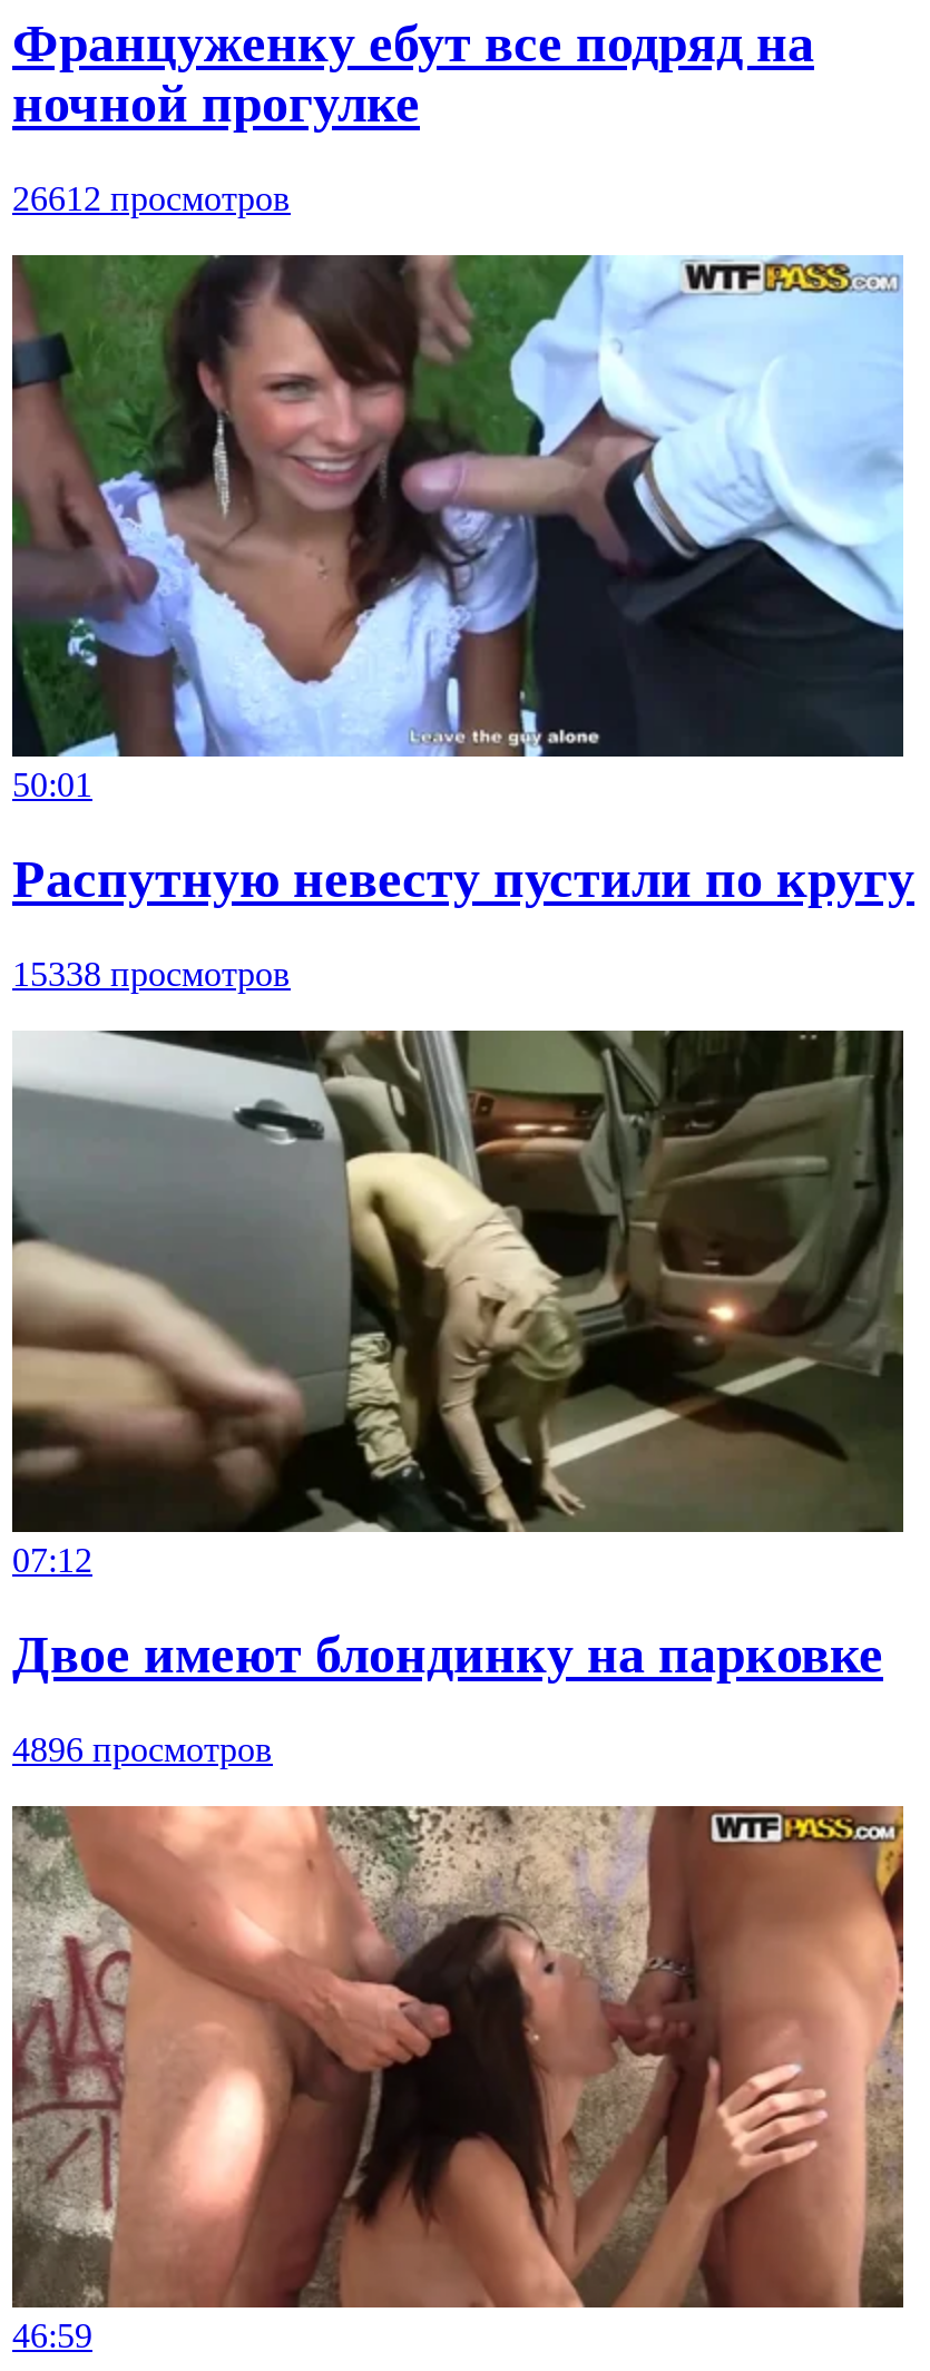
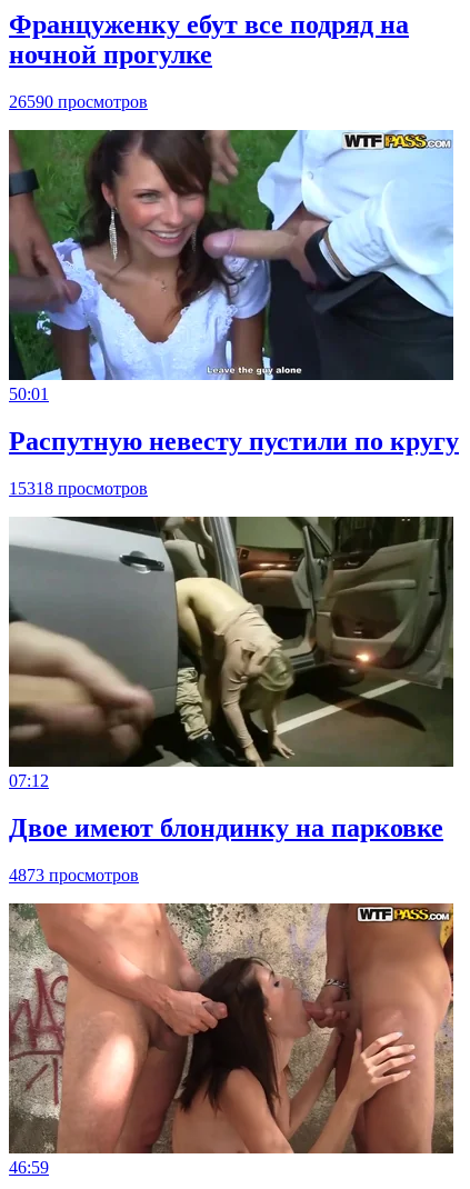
- 26612 просмотров
+ 26590 просмотров

- 15338 просмотров
+ 15318 просмотров

- 4896 просмотров
+ 4873 просмотров
